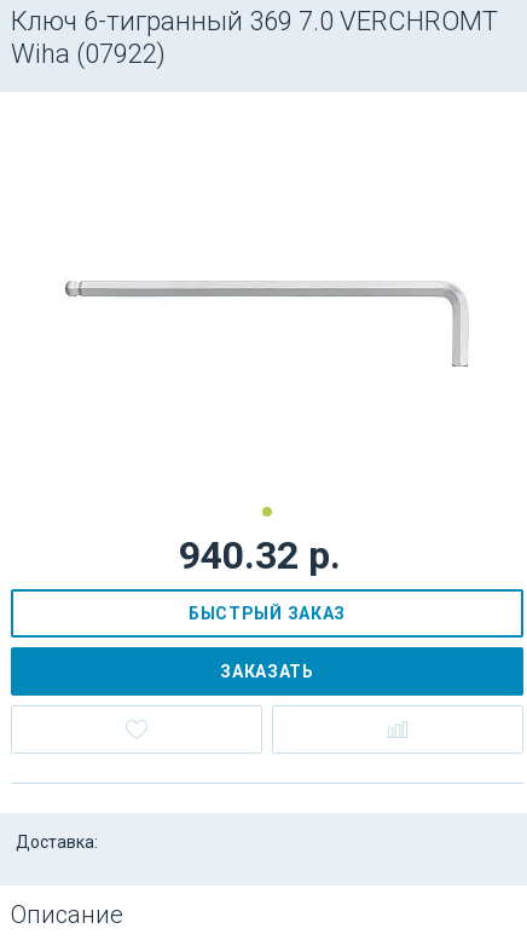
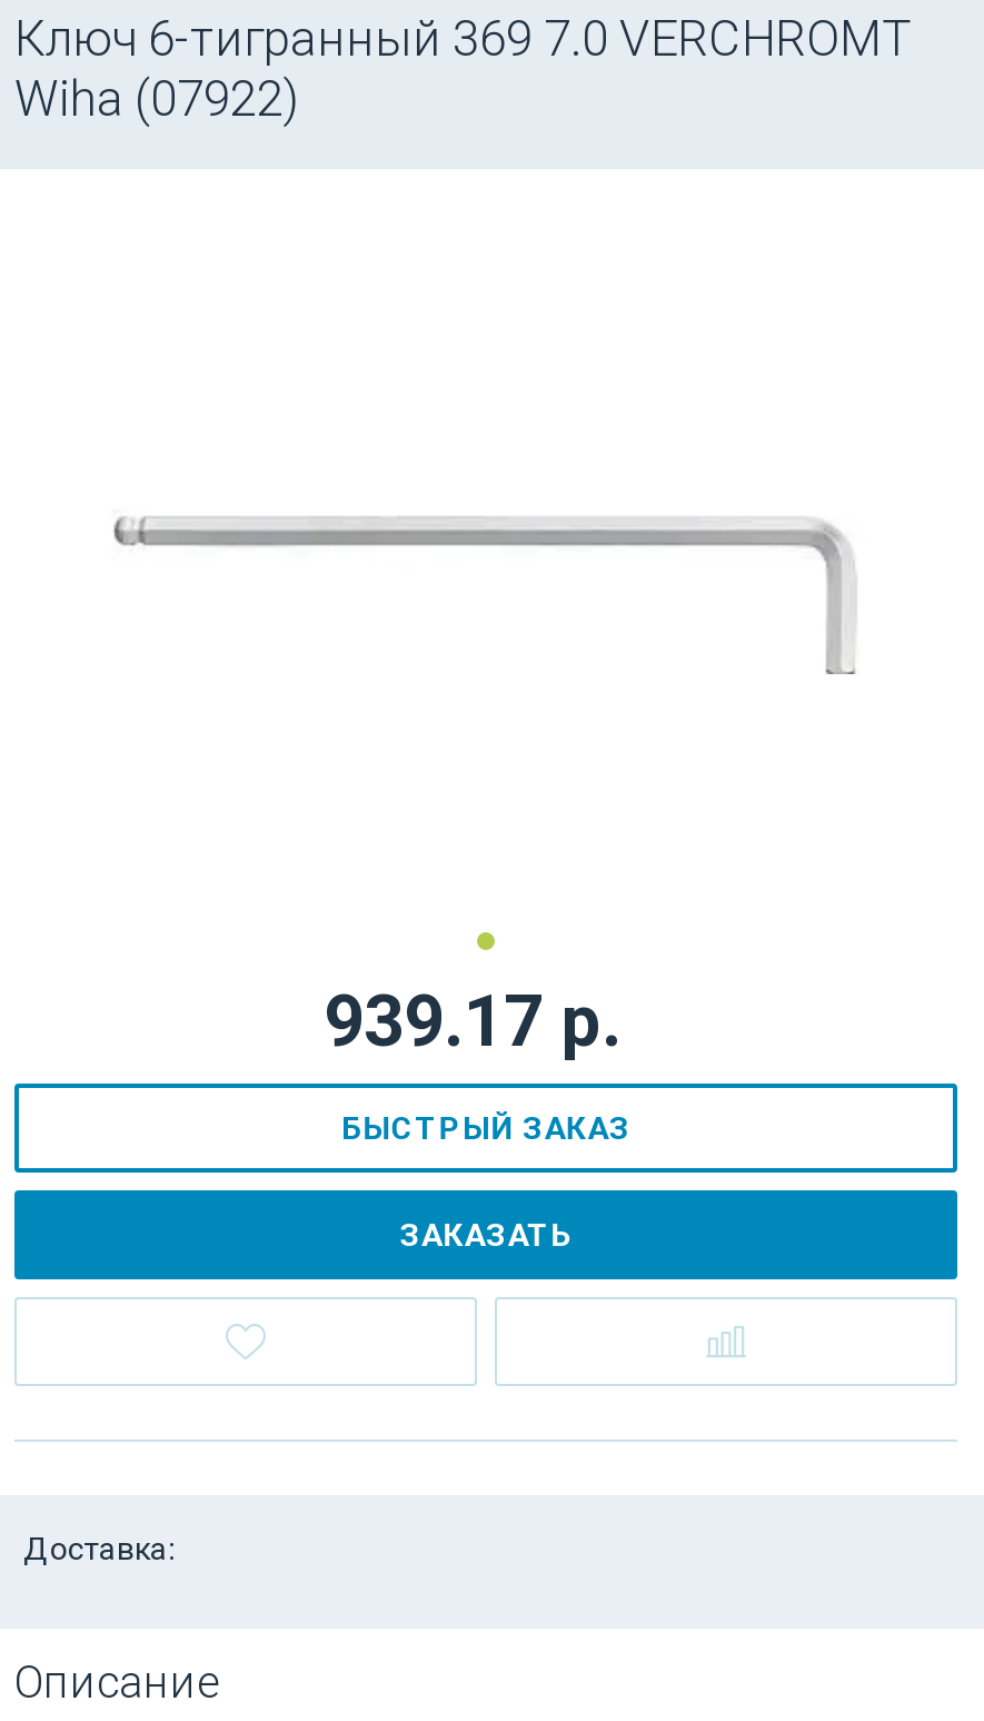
- 940.32 р.
+ 939.17 р.
